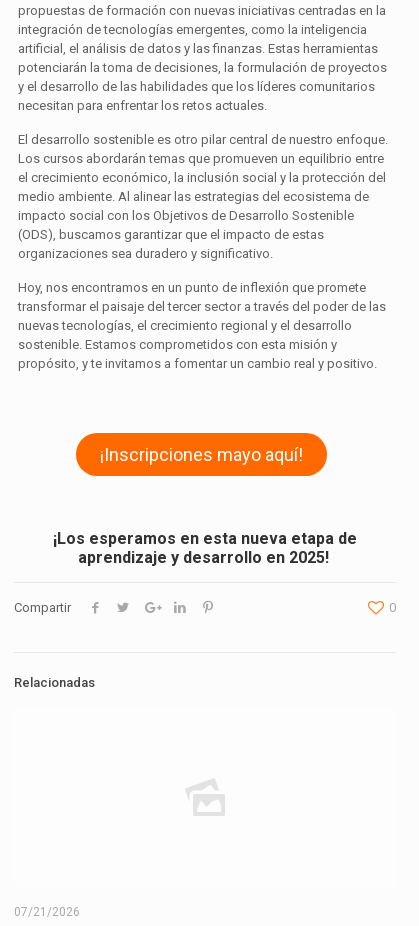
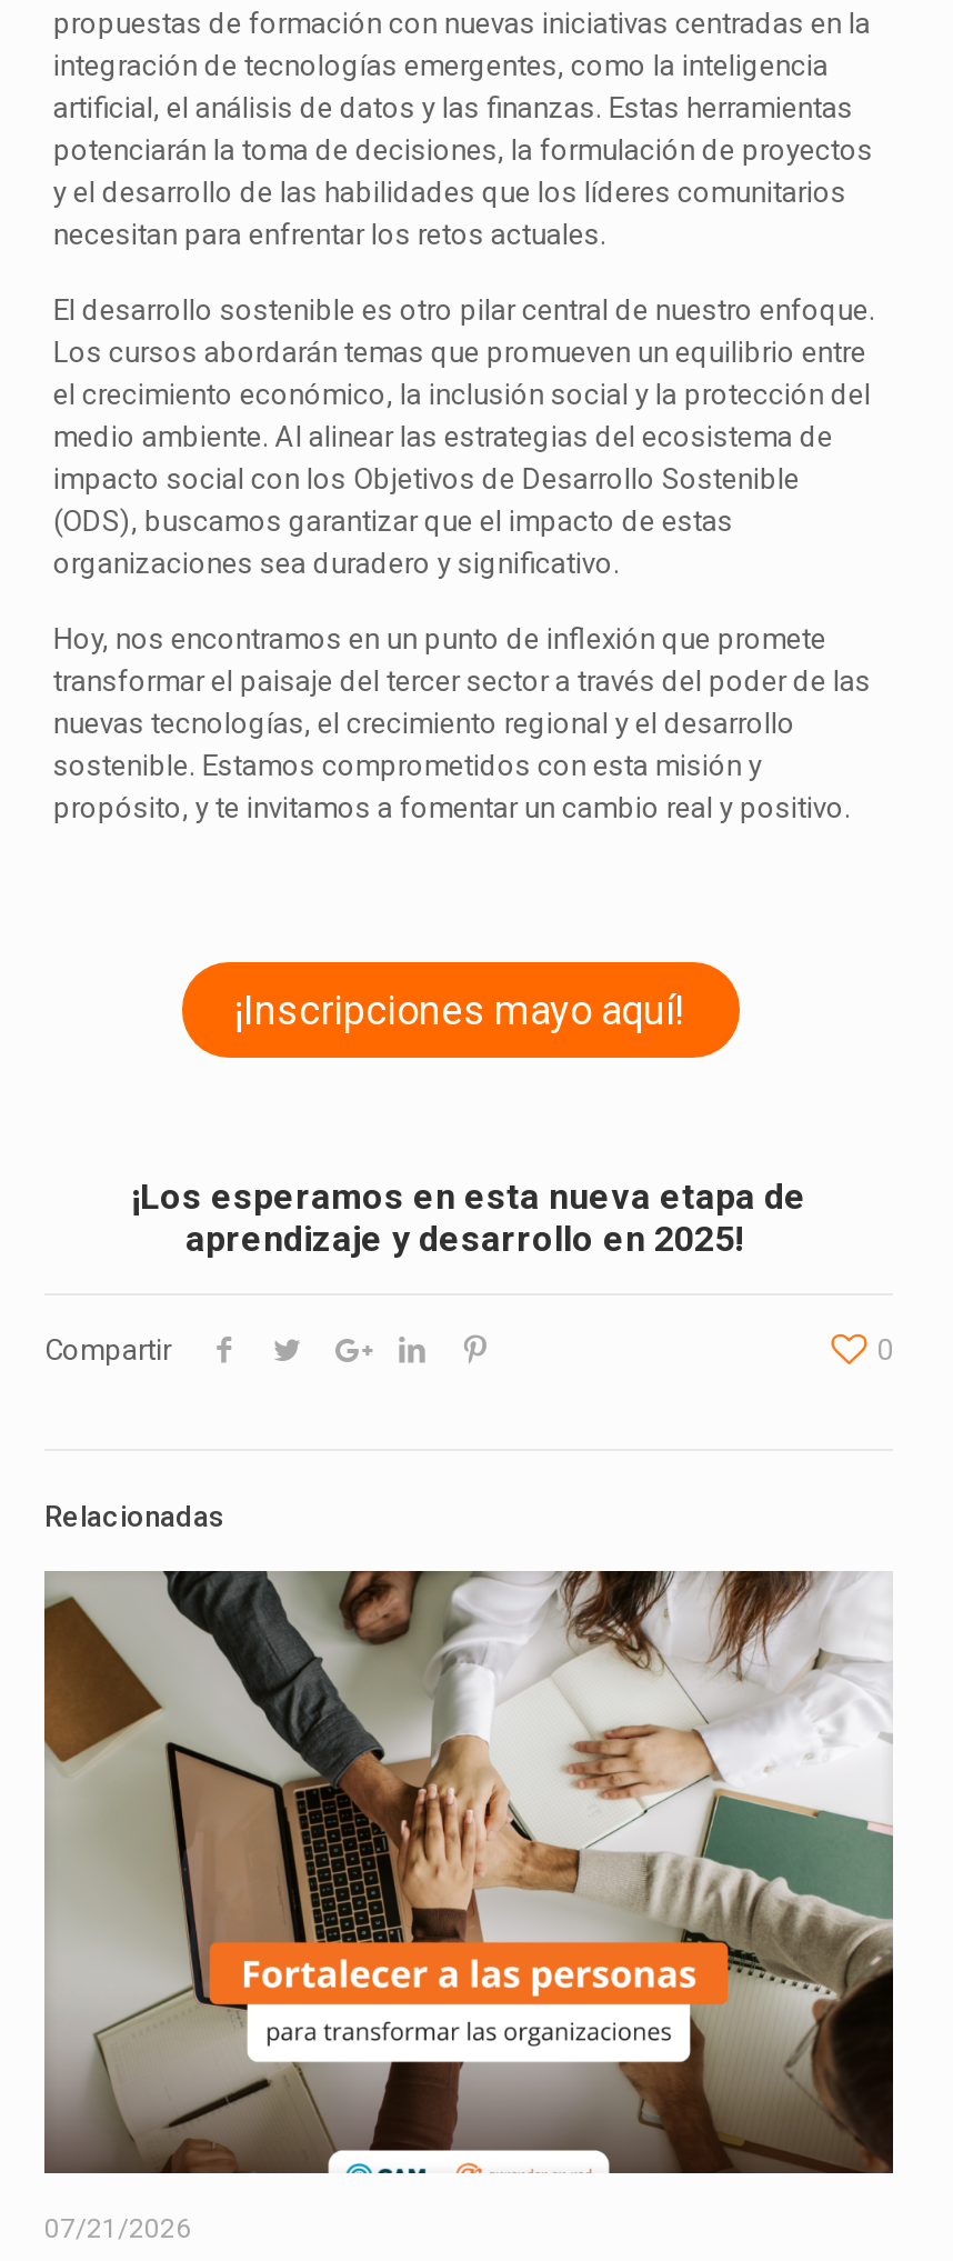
+ [image]
